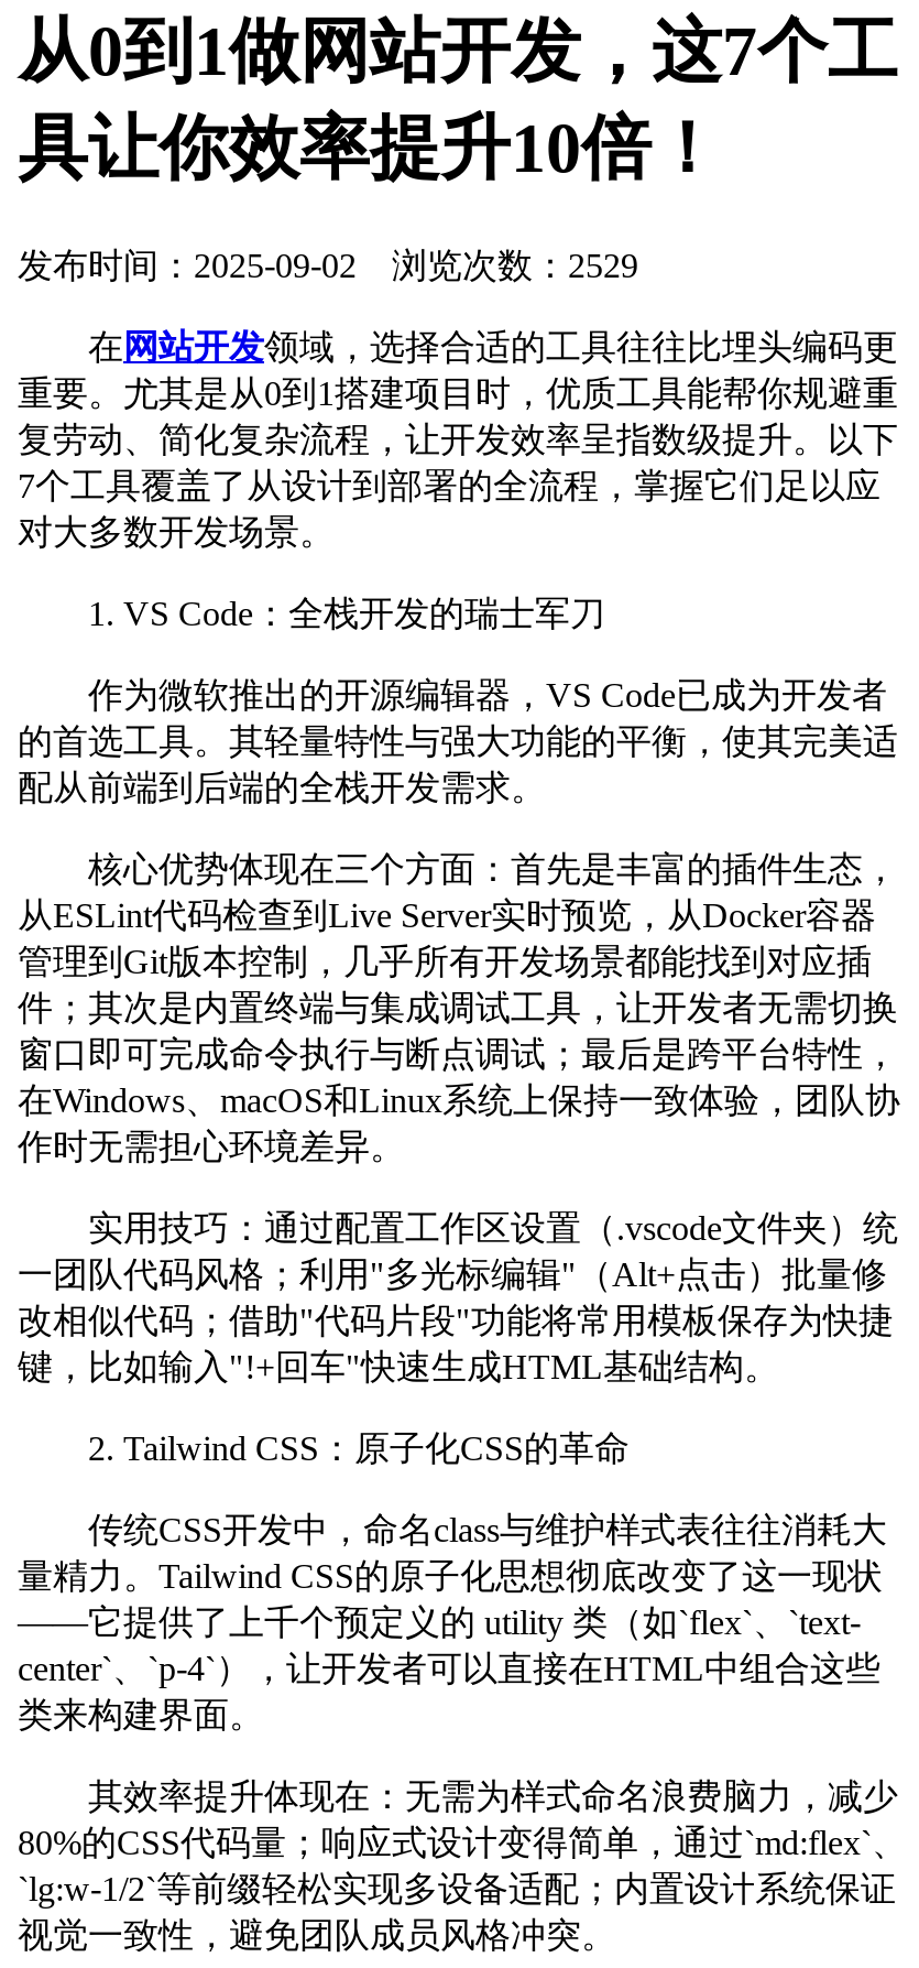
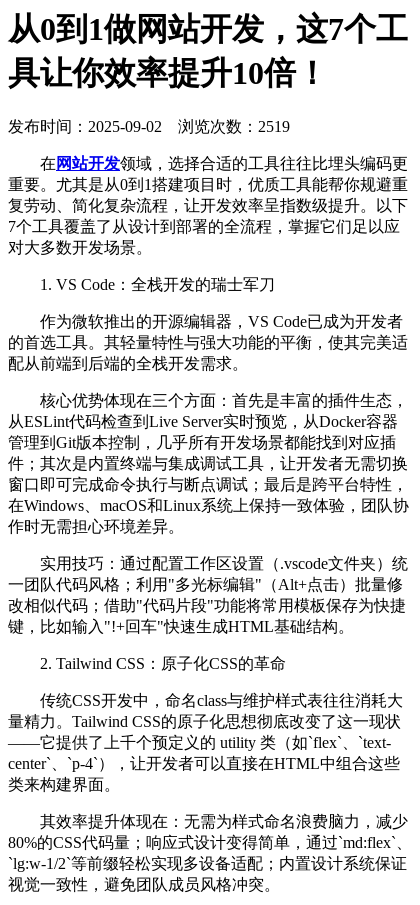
- 发布时间：2025-09-02 浏览次数：2529
+ 发布时间：2025-09-02 浏览次数：2519
